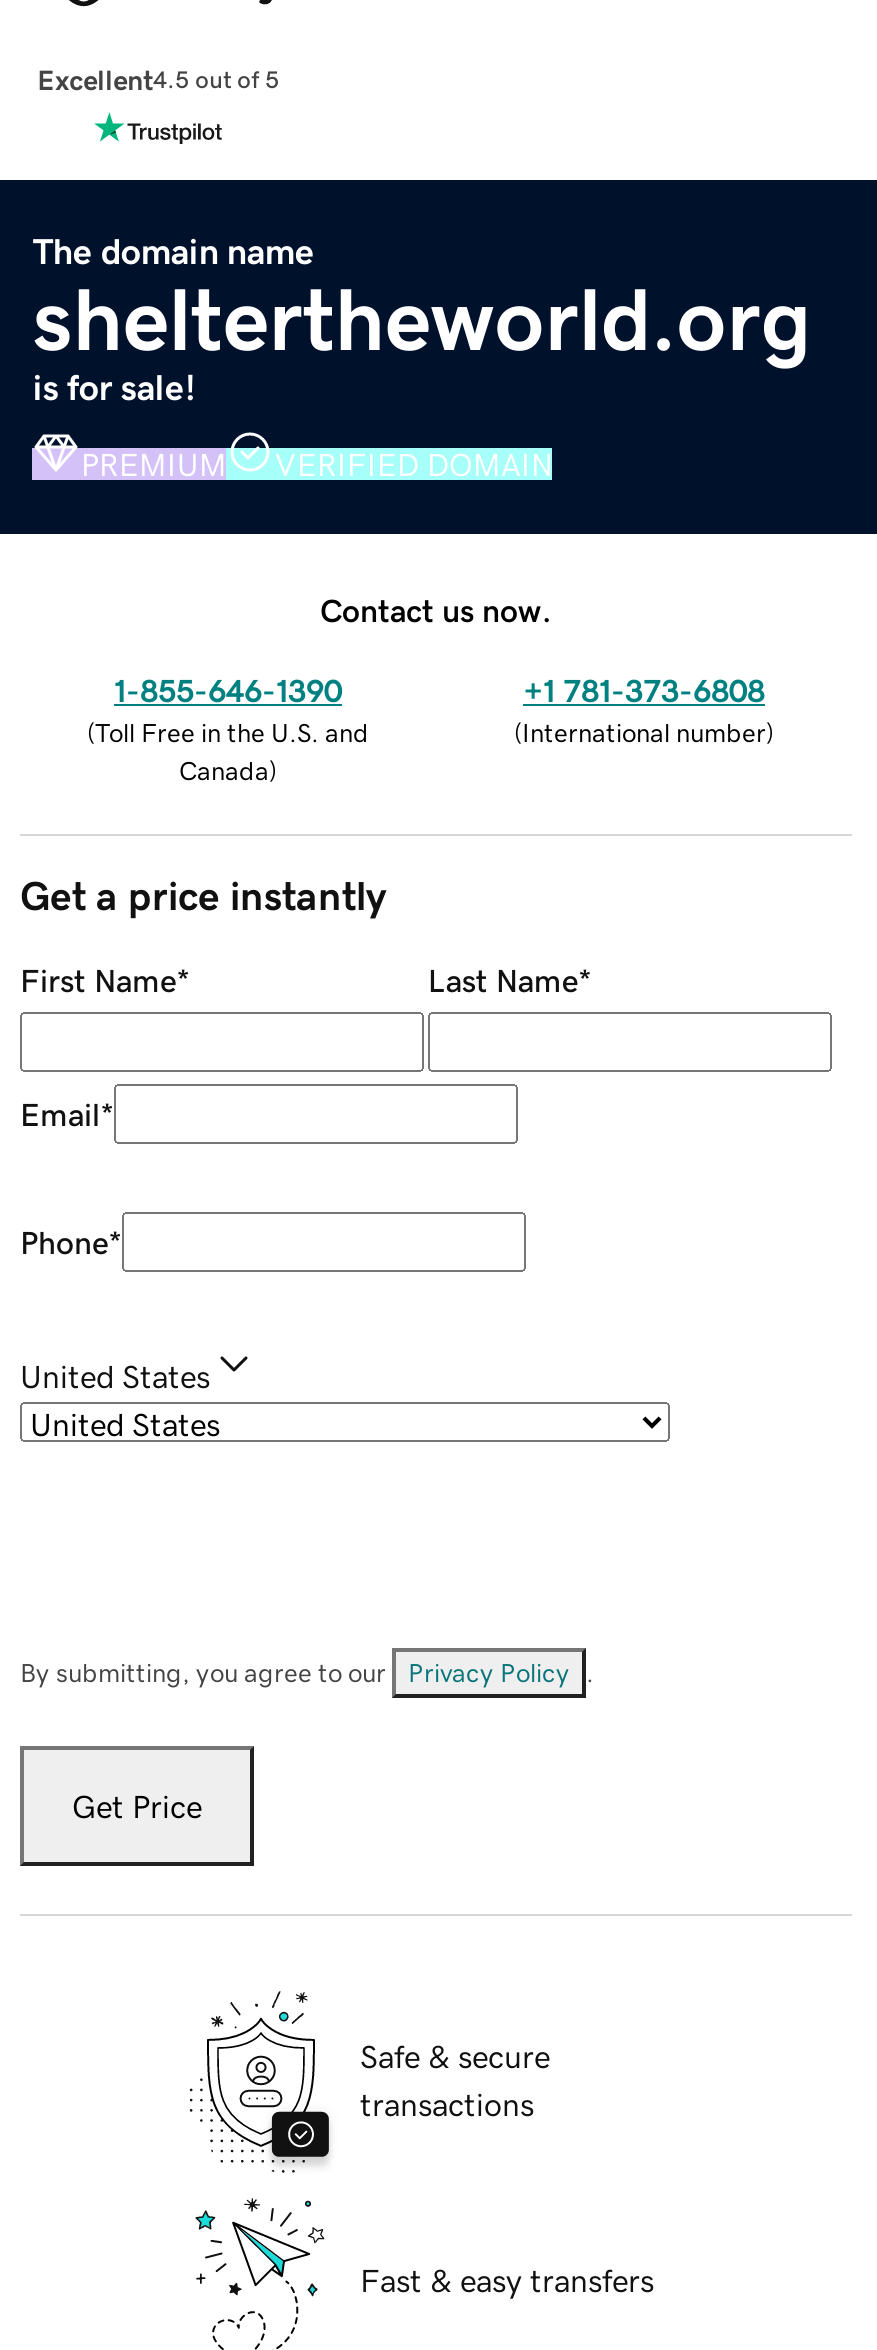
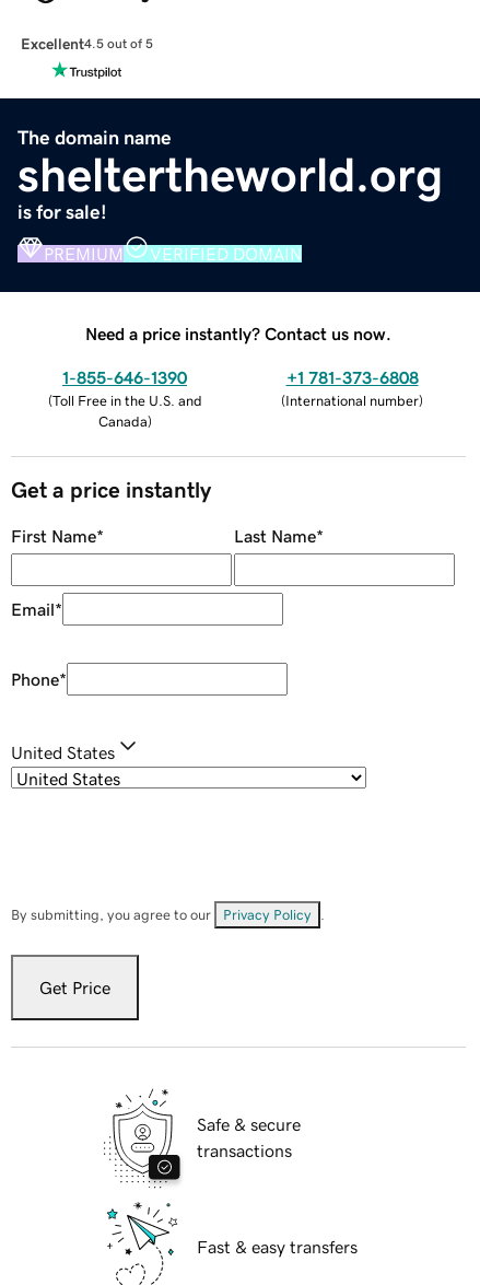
- Contact us now.
+ Need a price instantly? Contact us now.
